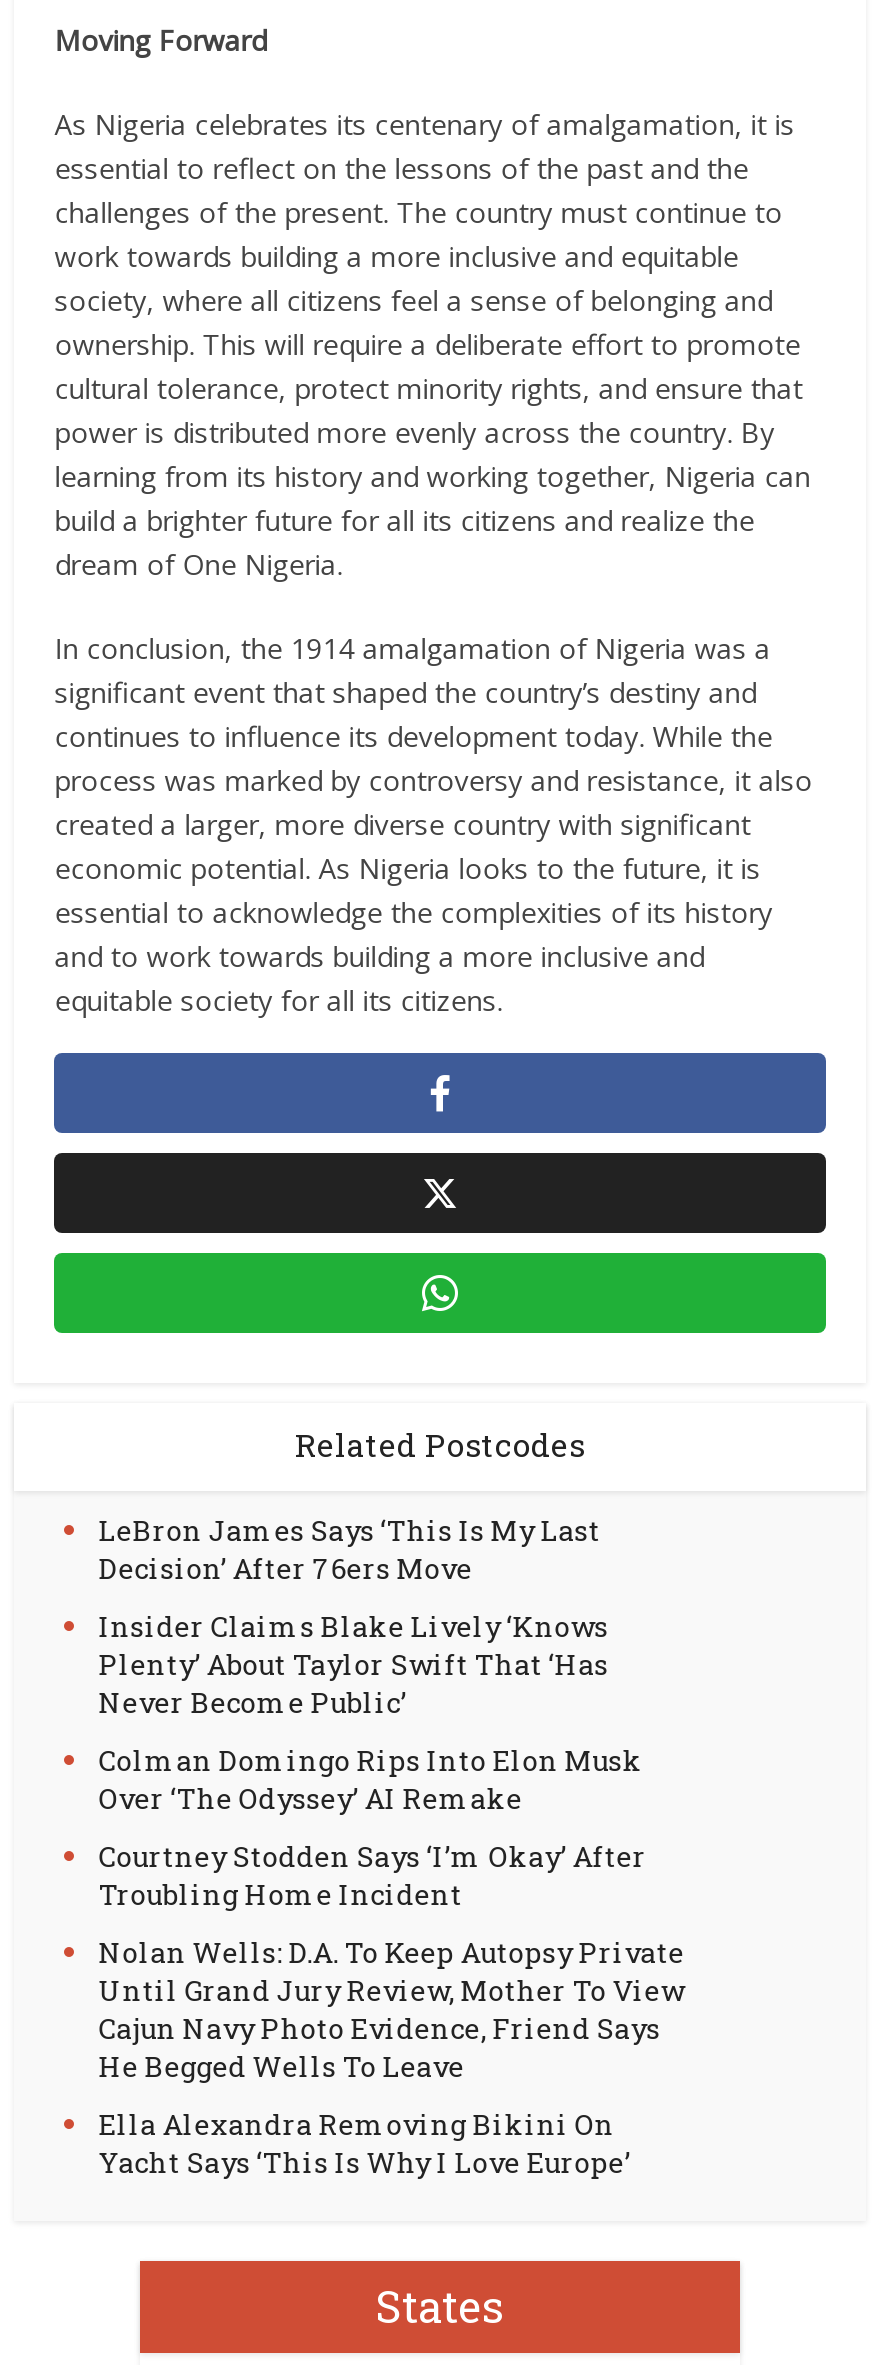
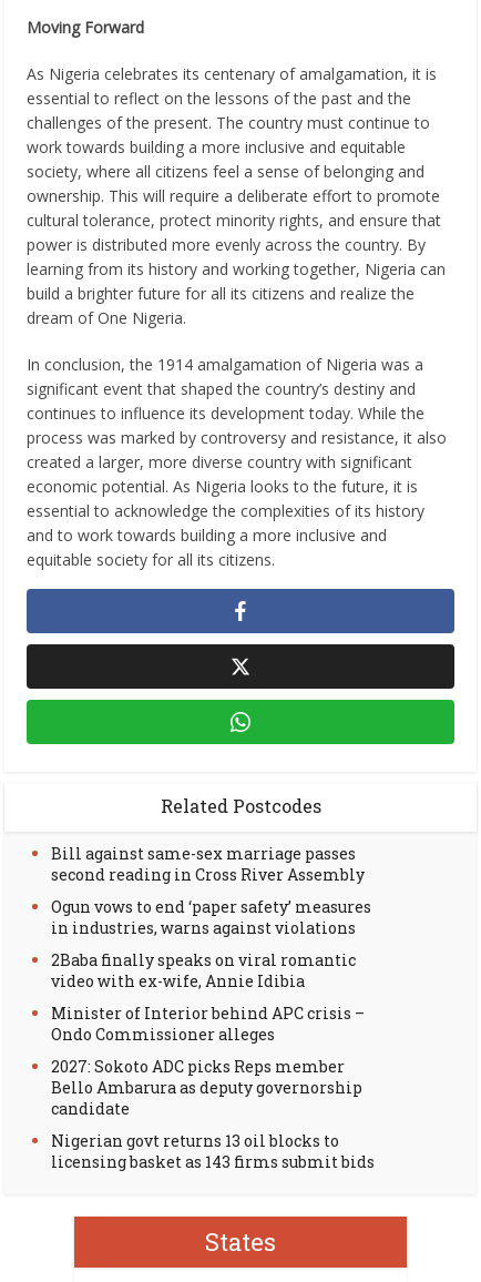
- LeBron James Says ‘This Is My Last
- Decision’ After 76ers Move
+ Bill against same-sex marriage passes
+ second reading in Cross River Assembly

- Insider Claims Blake Lively ‘Knows
- Plenty’ About Taylor Swift That ‘Has
- Never Become Public’
+ Ogun vows to end ‘paper safety’ measures
+ in industries, warns against violations

- Colman Domingo Rips Into Elon Musk
- Over ‘The Odyssey’ AI Remake
+ 2Baba finally speaks on viral romantic
+ video with ex-wife, Annie Idibia

- Courtney Stodden Says ‘I’m Okay’ After
- Troubling Home Incident
+ Minister of Interior behind APC crisis –
+ Ondo Commissioner alleges

- Nolan Wells: D.A. To Keep Autopsy Private
- Until Grand Jury Review, Mother To View
- Cajun Navy Photo Evidence, Friend Says
- He Begged Wells To Leave
+ 2027: Sokoto ADC picks Reps member
+ Bello Ambarura as deputy governorship
+ candidate

- Ella Alexandra Removing Bikini On
- Yacht Says ‘This Is Why I Love Europe’
+ Nigerian govt returns 13 oil blocks to
+ licensing basket as 143 firms submit bids
